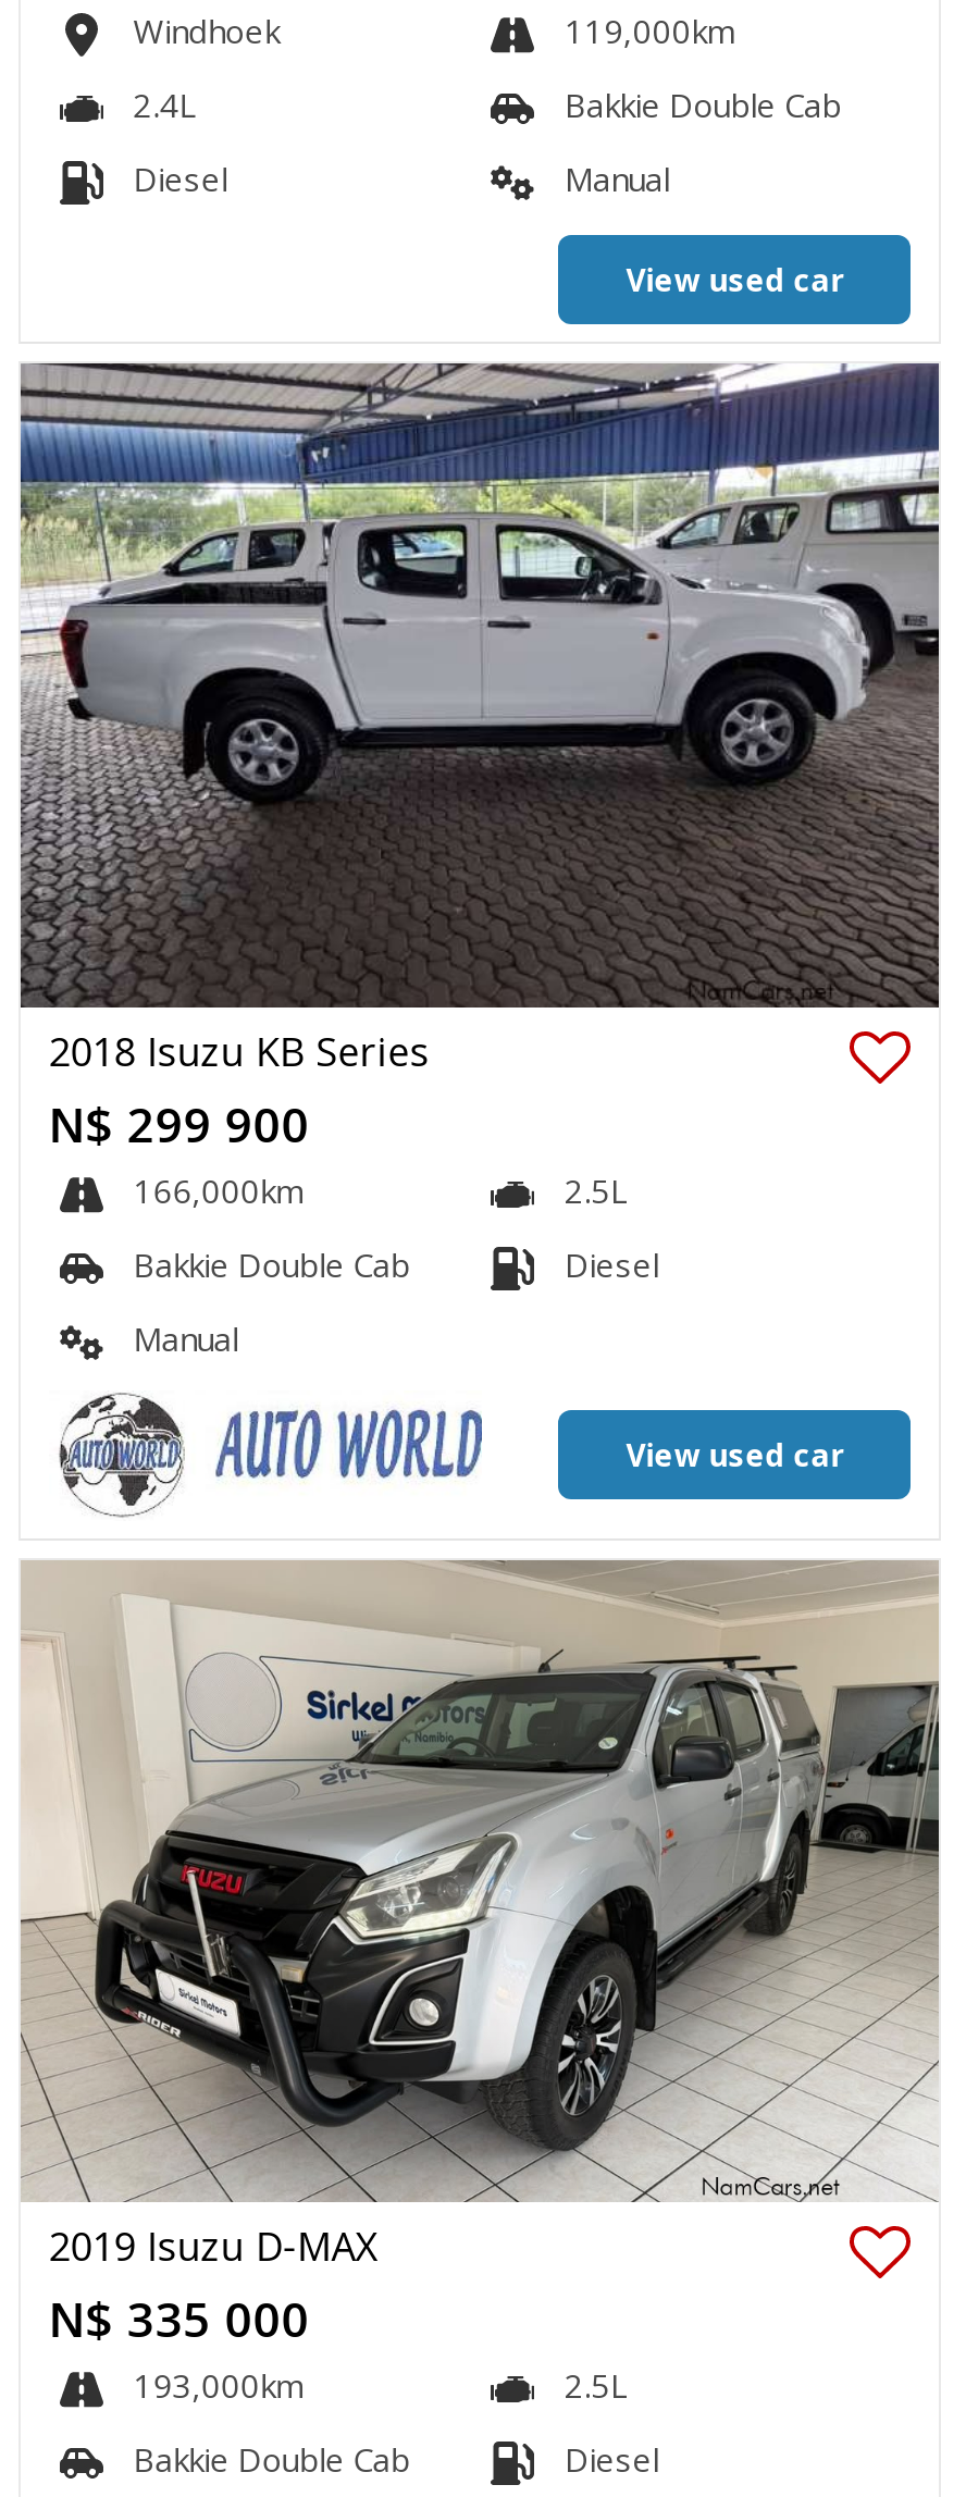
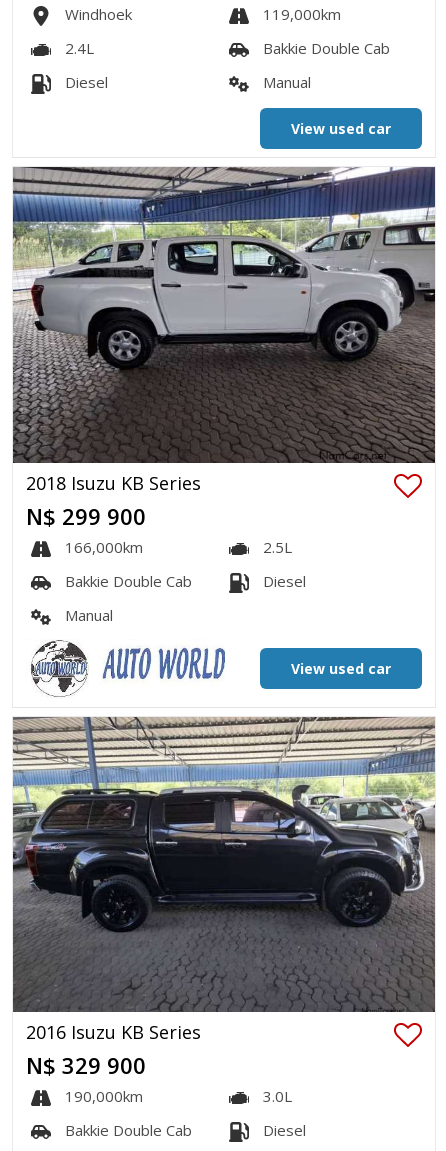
- [image]
- 2019 Isuzu D-MAX
- N$ 335 000
- 193,000km
- 2.5L
+ [image]
+ 2016 Isuzu KB Series
+ N$ 329 900
+ 190,000km
+ 3.0L
